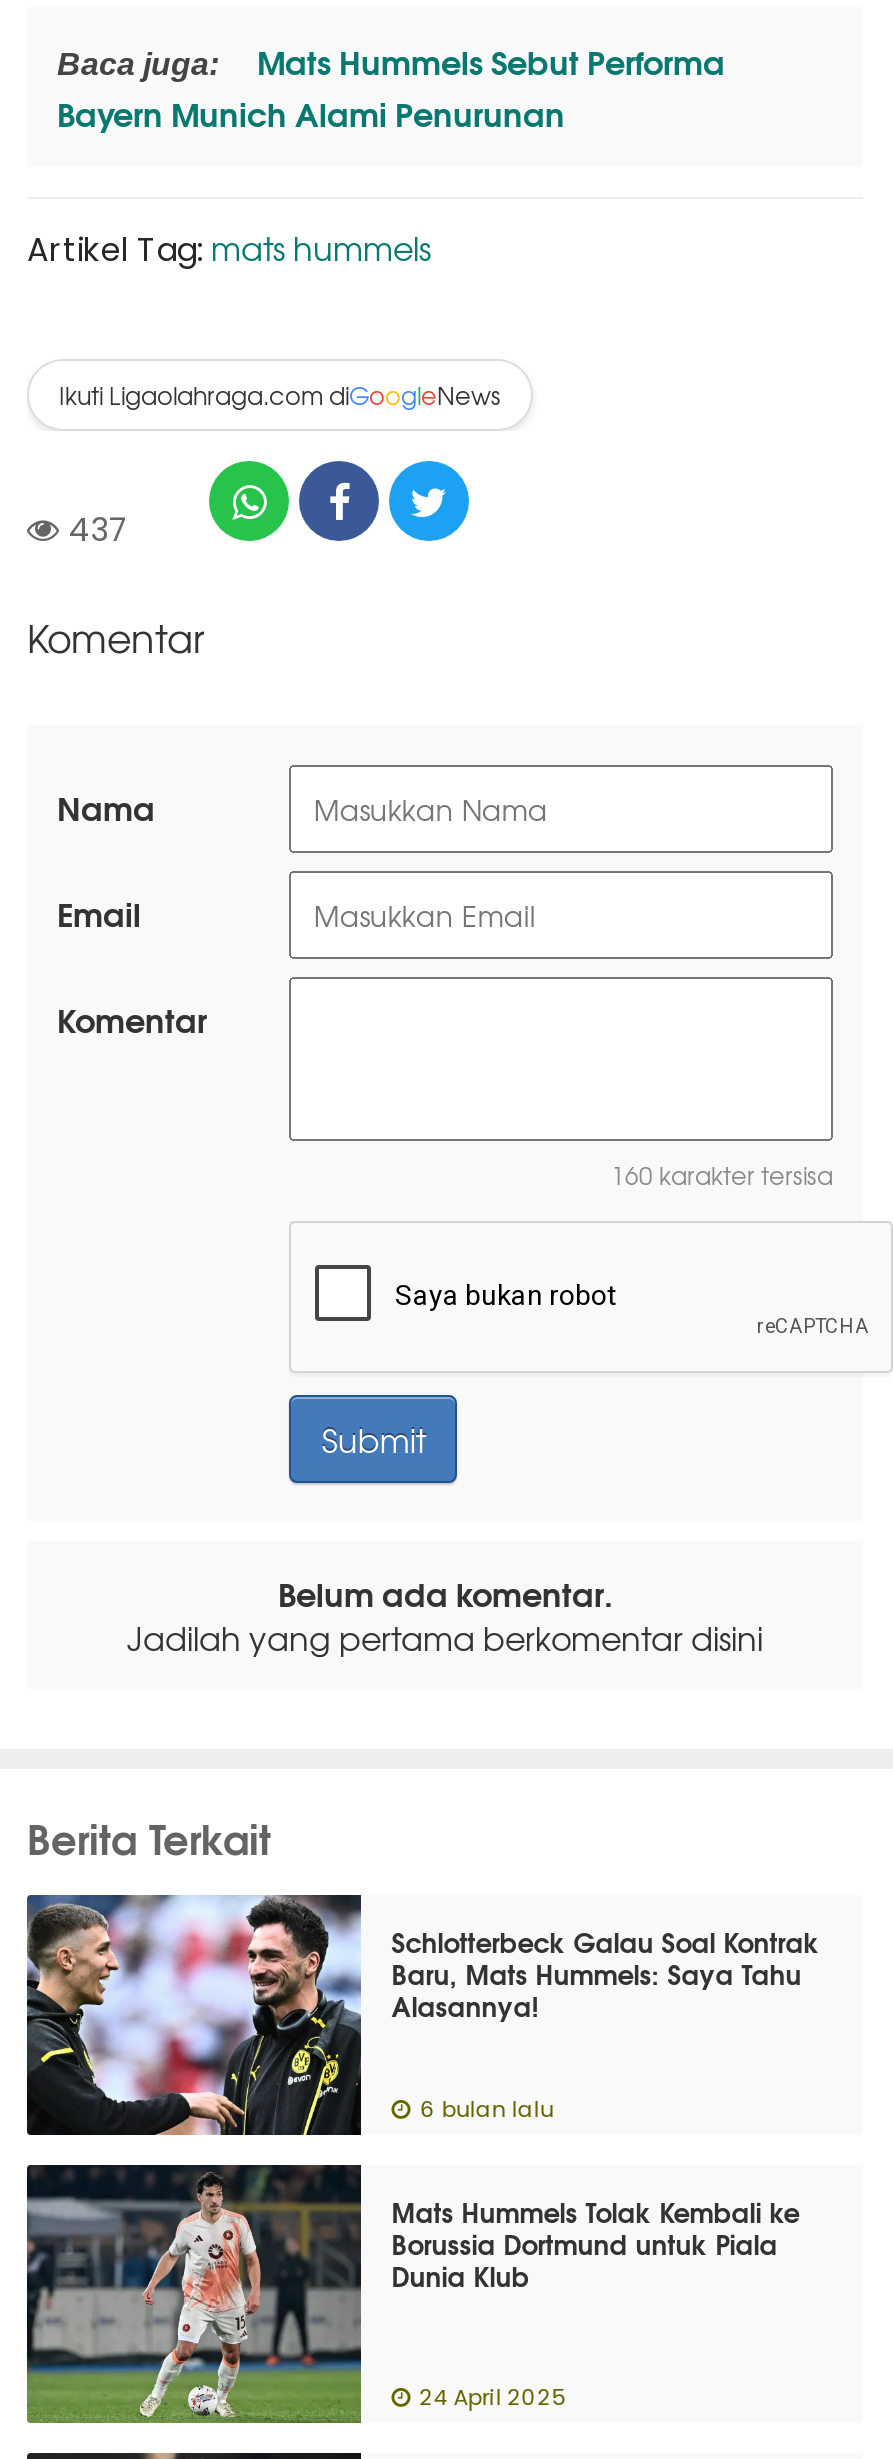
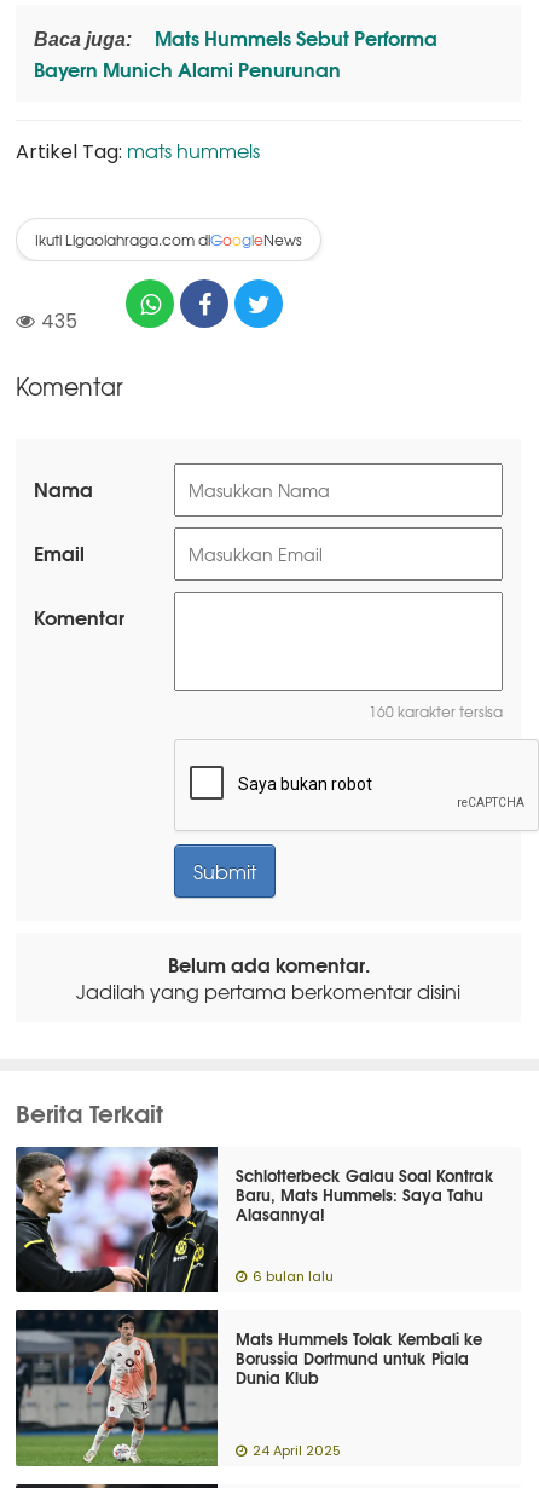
- 437
+ 435
